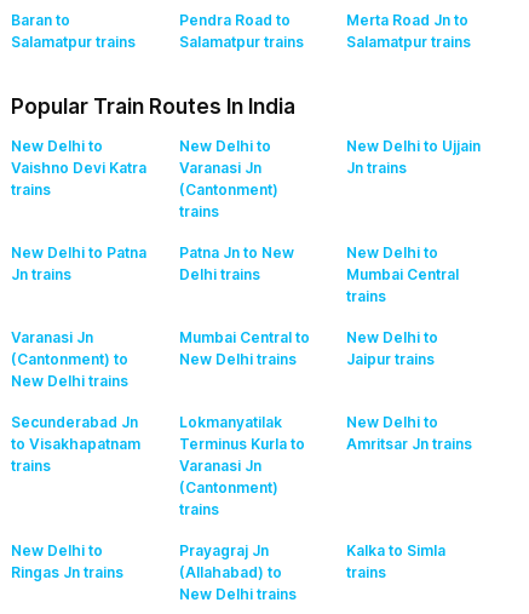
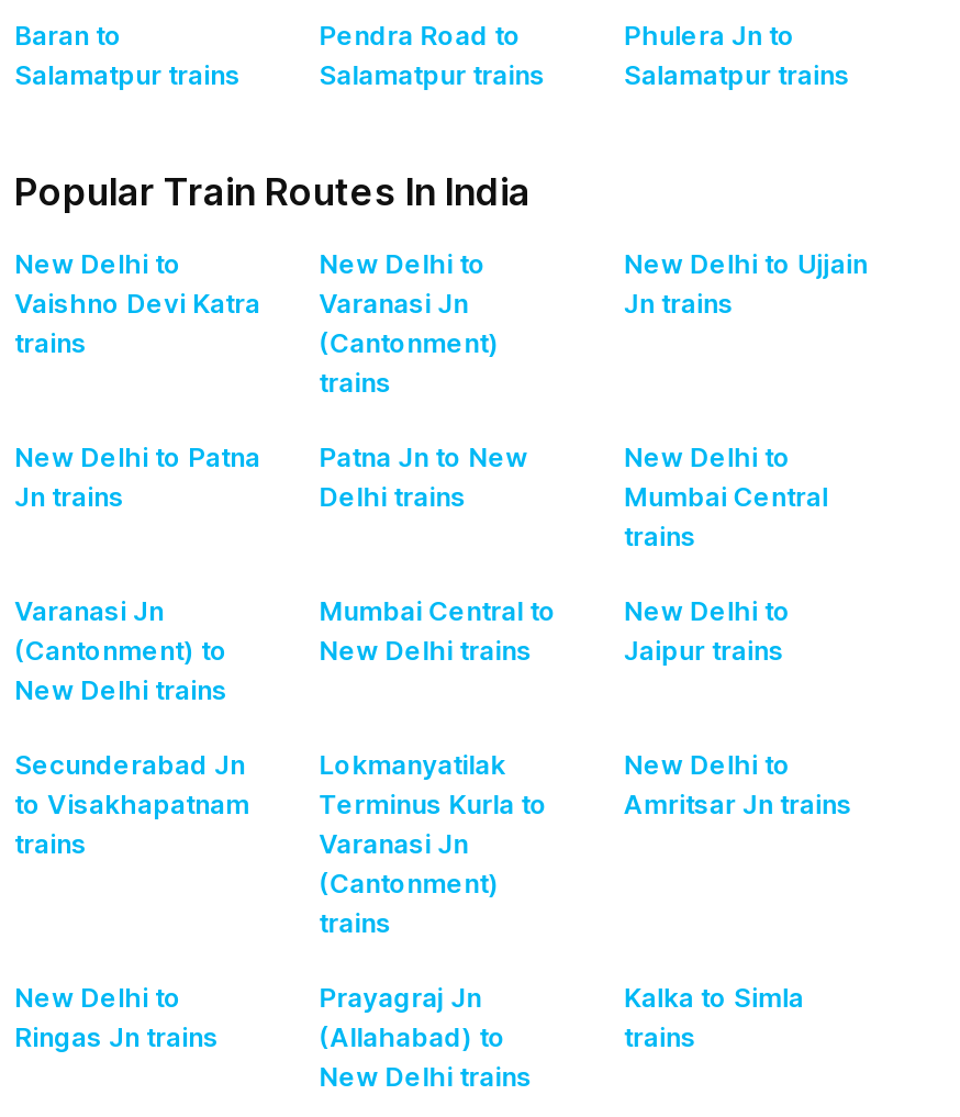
- Merta Road Jn to
+ Phulera Jn to
